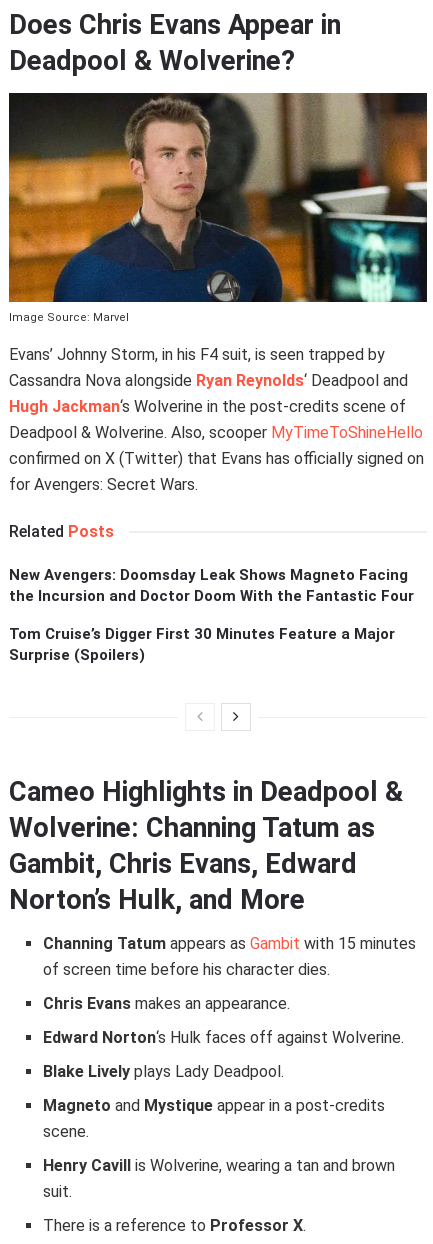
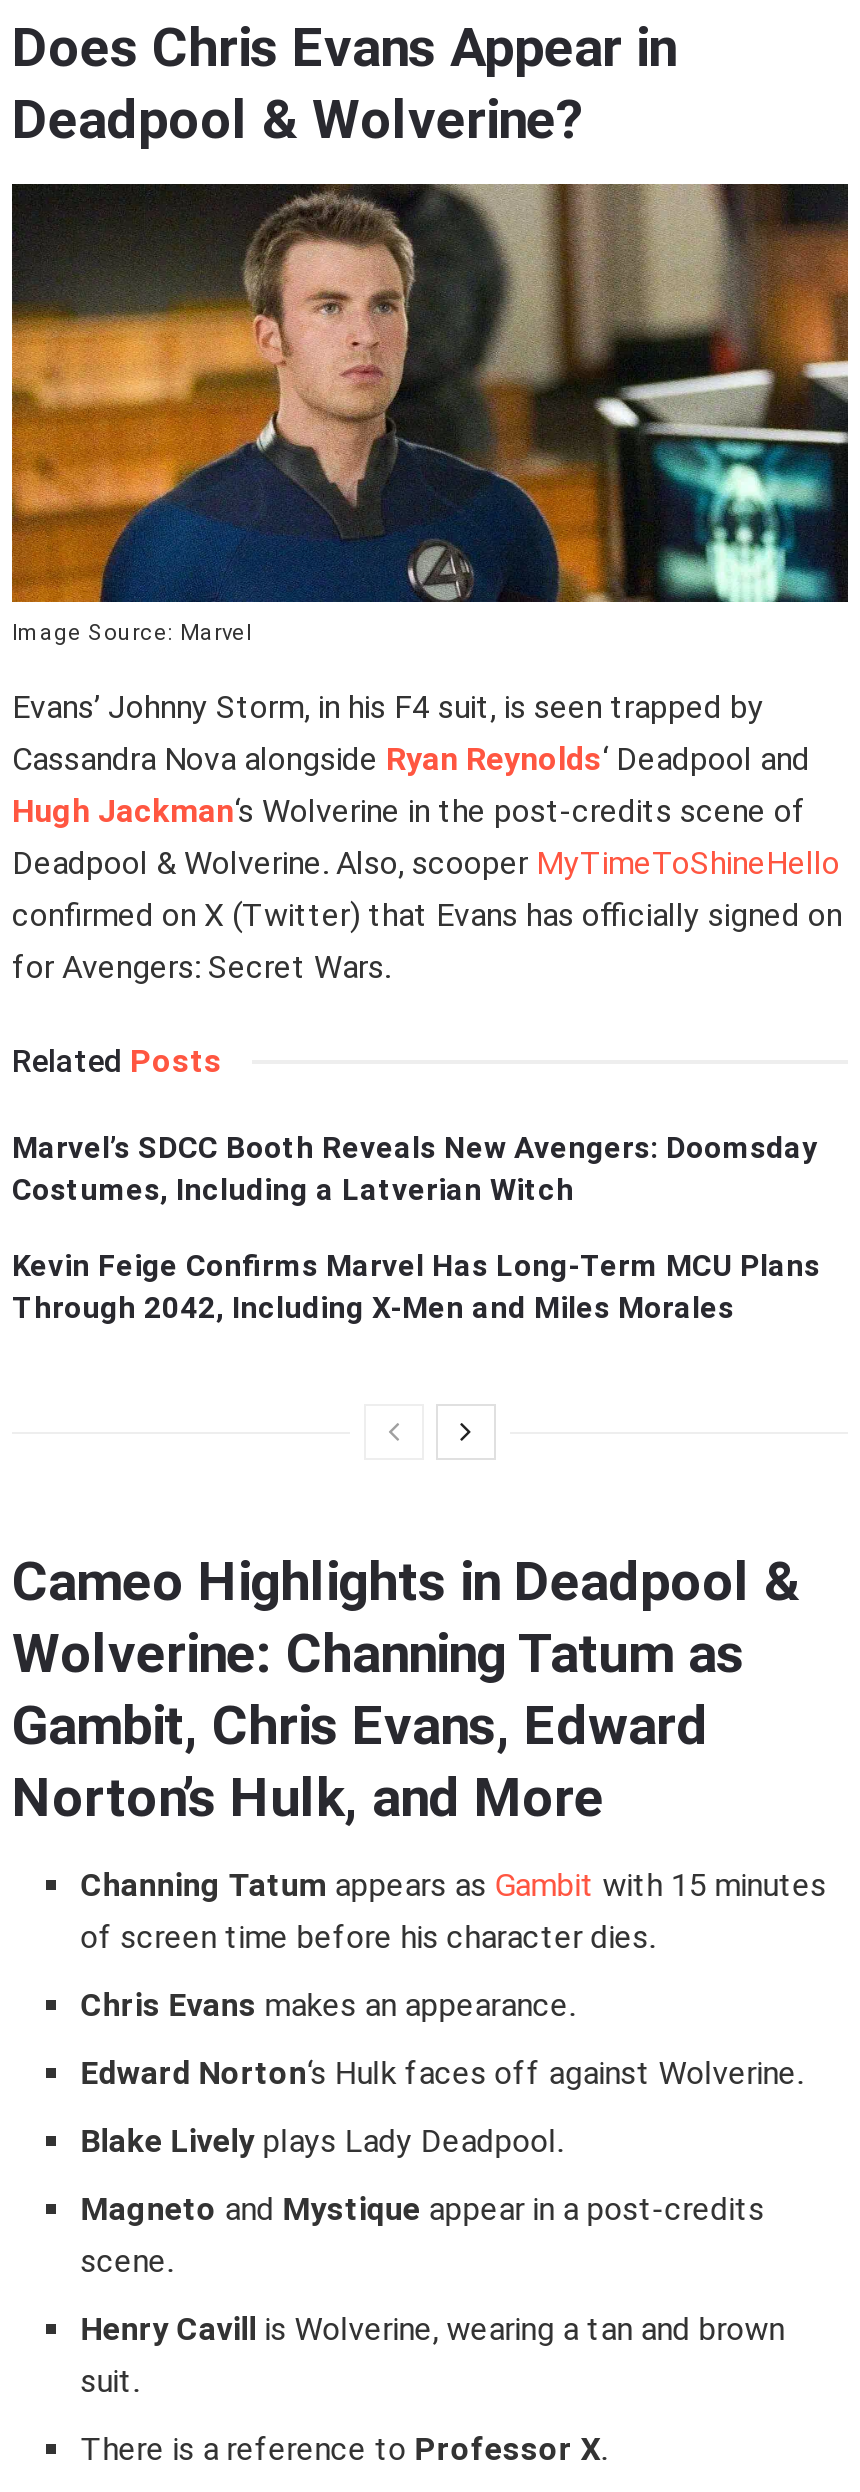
- New Avengers: Doomsday Leak Shows Magneto Facing
- the Incursion and Doctor Doom With the Fantastic Four
+ Marvel’s SDCC Booth Reveals New Avengers: Doomsday
+ Costumes, Including a Latverian Witch

- Tom Cruise’s Digger First 30 Minutes Feature a Major
- Surprise (Spoilers)
+ Kevin Feige Confirms Marvel Has Long-Term MCU Plans
+ Through 2042, Including X-Men and Miles Morales
